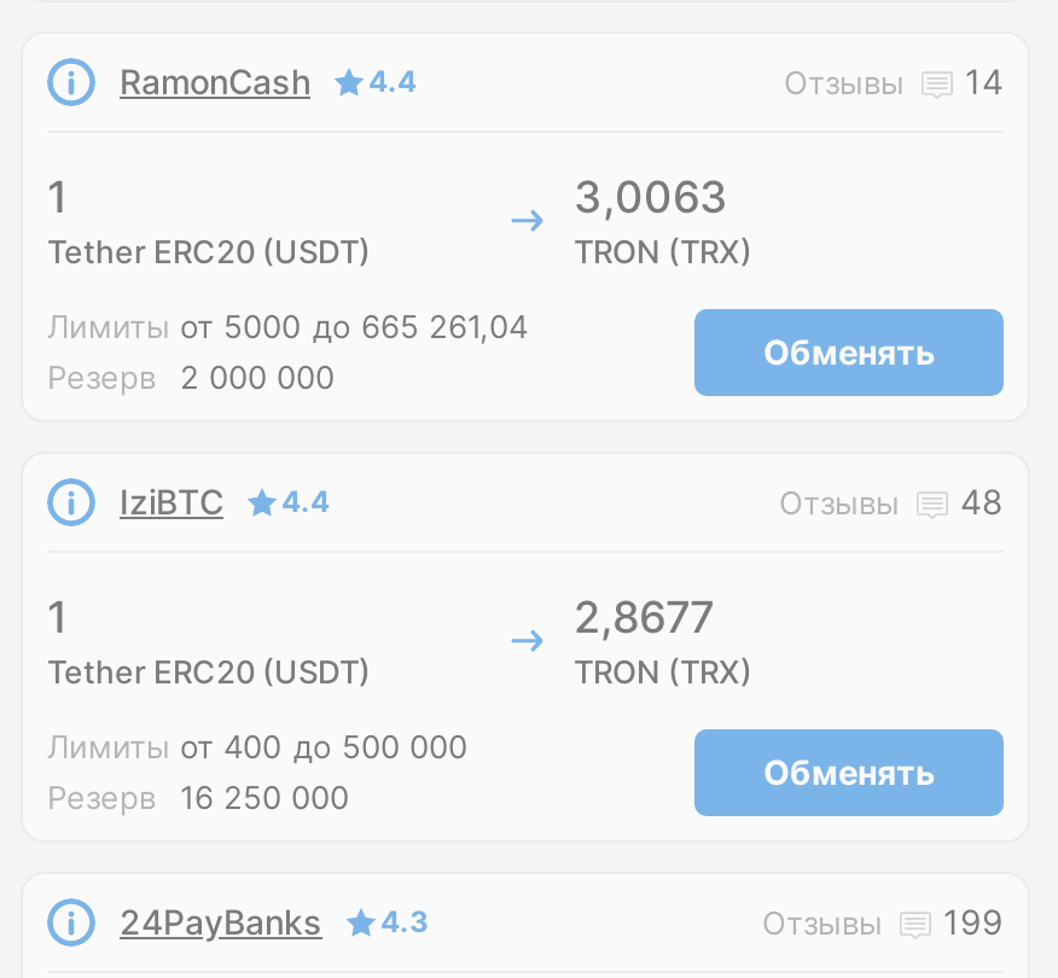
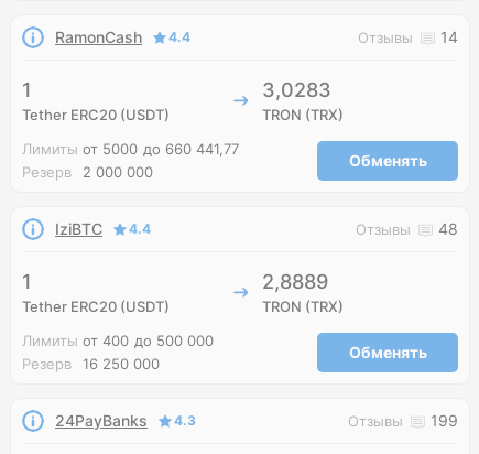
- 3,0063
+ 3,0283

- Лимиты от 5000 до 665 261,04
+ Лимиты от 5000 до 660 441,77

- 2,8677
+ 2,8889
